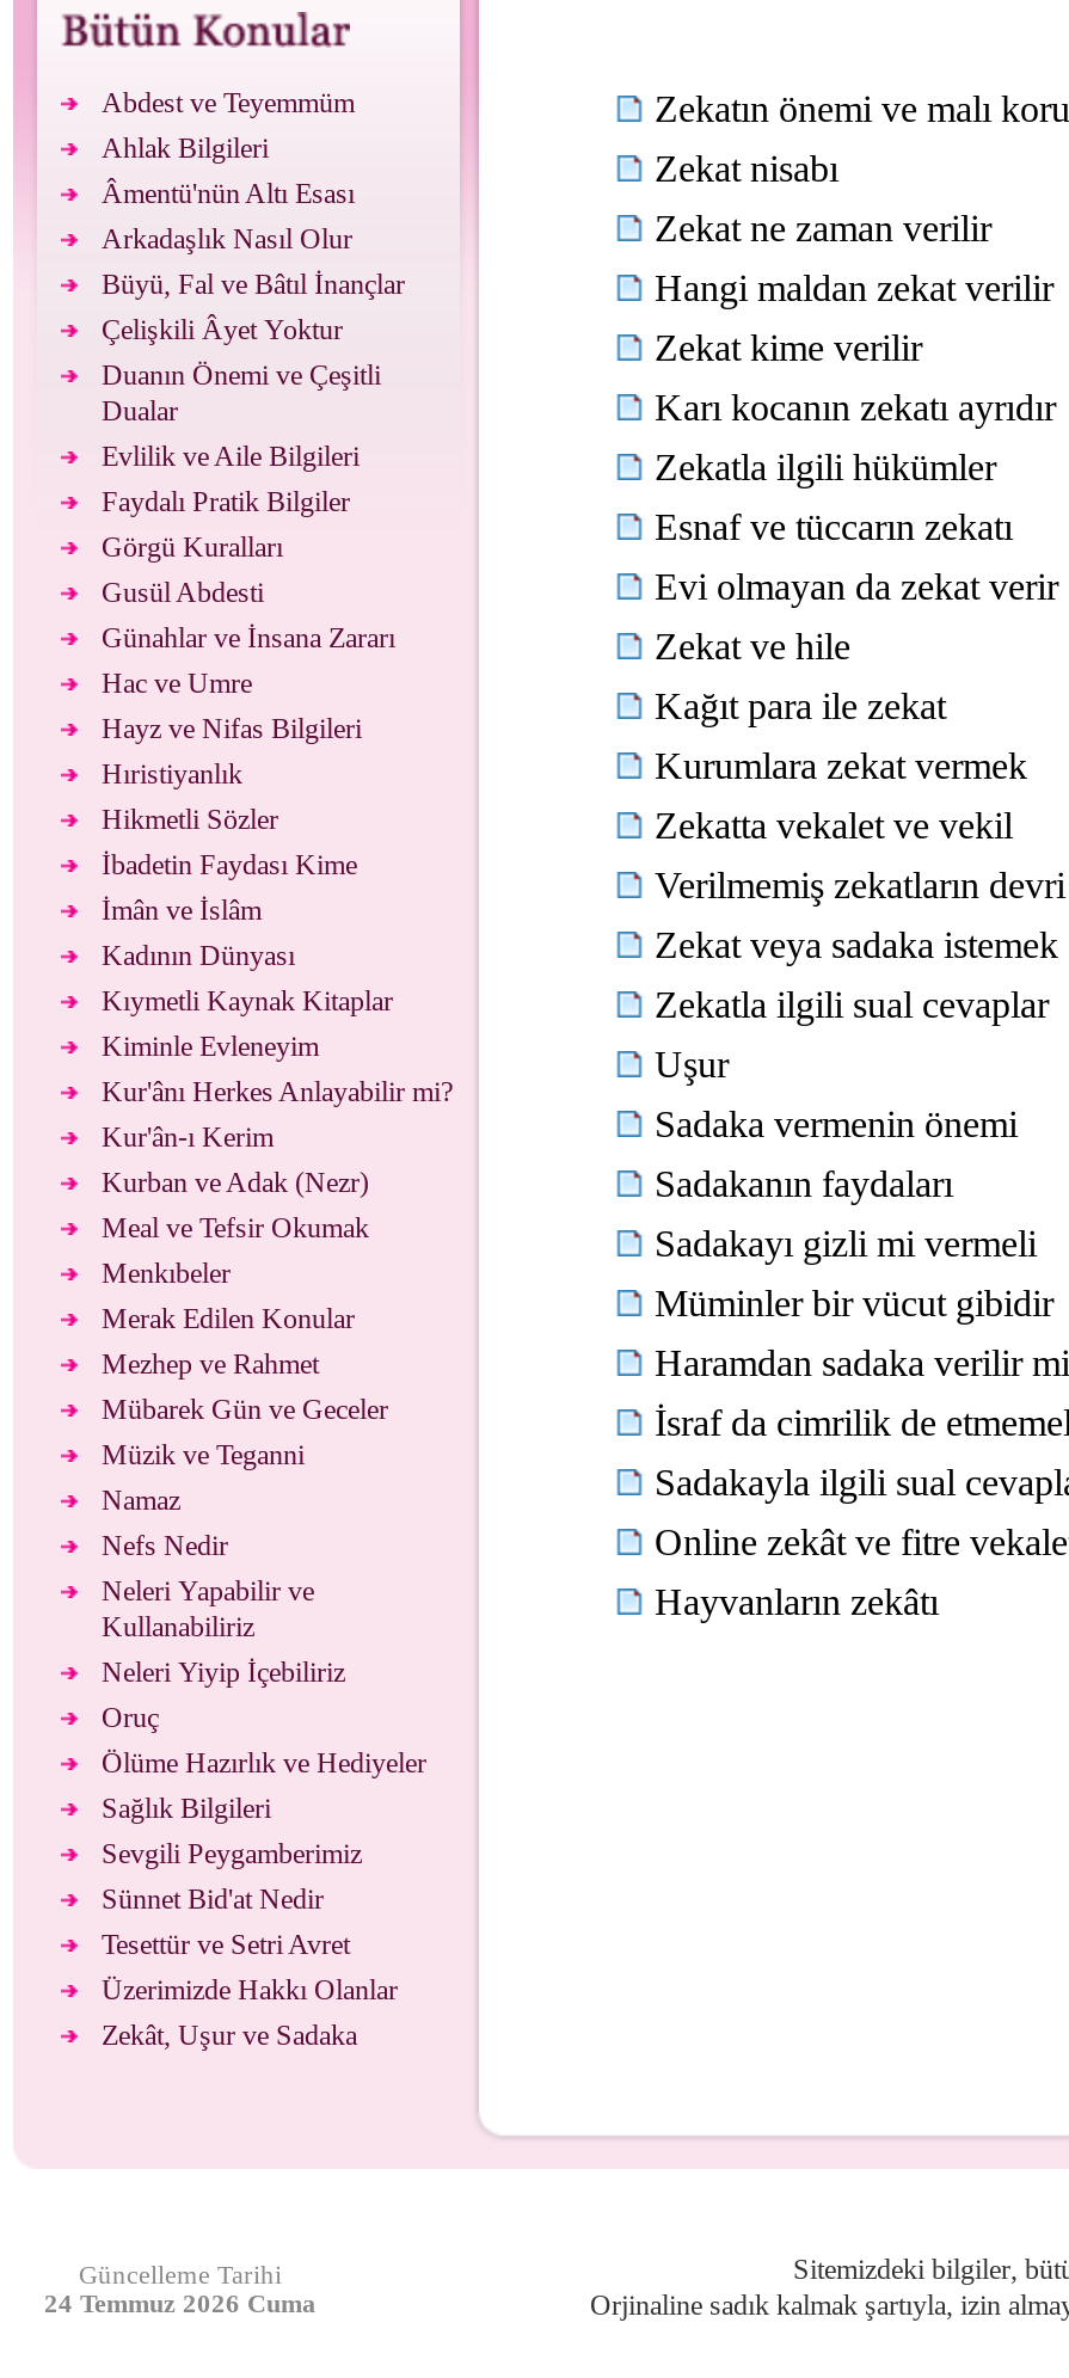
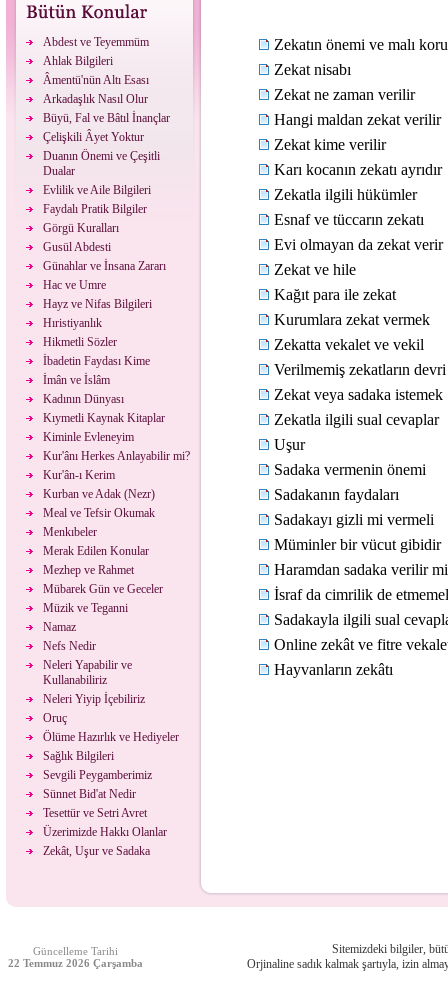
- 24 Temmuz 2026 Cuma
+ 22 Temmuz 2026 Çarşamba
